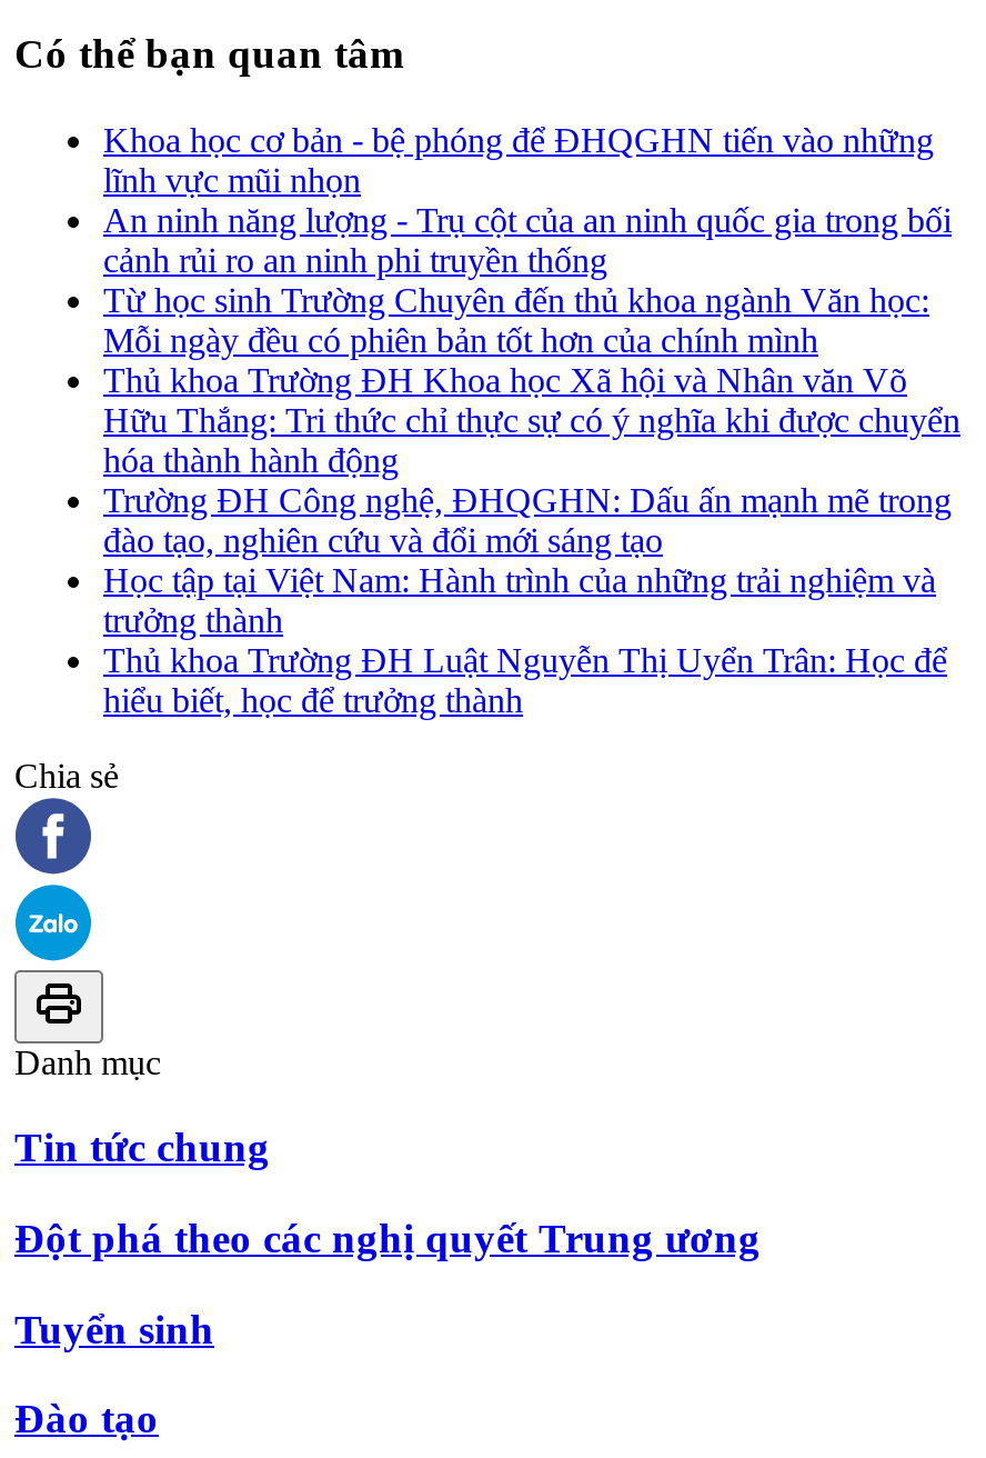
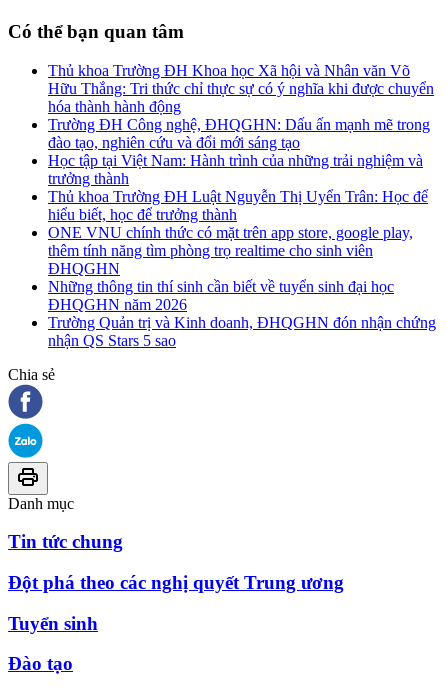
- Khoa học cơ bản - bệ phóng để ĐHQGHN tiến vào những
- lĩnh vực mũi nhọn
- An ninh năng lượng - Trụ cột của an ninh quốc gia trong bối
- cảnh rủi ro an ninh phi truyền thống
- Từ học sinh Trường Chuyên đến thủ khoa ngành Văn học:
- Mỗi ngày đều có phiên bản tốt hơn của chính mình

moved up: Thủ khoa Trường ĐH Khoa học Xã hội và Nhân văn Võ | Hữu Thắng: Tri thức chỉ thực sự có ý nghĩa khi được chuyển | hóa thành hành động | ... | Thủ khoa Trường ĐH Luật Nguyễn Thị Uyển Trân: Học để | hiểu biết, học để trưởng thành

+ ONE VNU chính thức có mặt trên app store, google play,
+ thêm tính năng tìm phòng trọ realtime cho sinh viên
+ ĐHQGHN
+ Những thông tin thí sinh cần biết về tuyển sinh đại học
+ ĐHQGHN năm 2026
+ Trường Quản trị và Kinh doanh, ĐHQGHN đón nhận chứng
+ nhận QS Stars 5 sao
